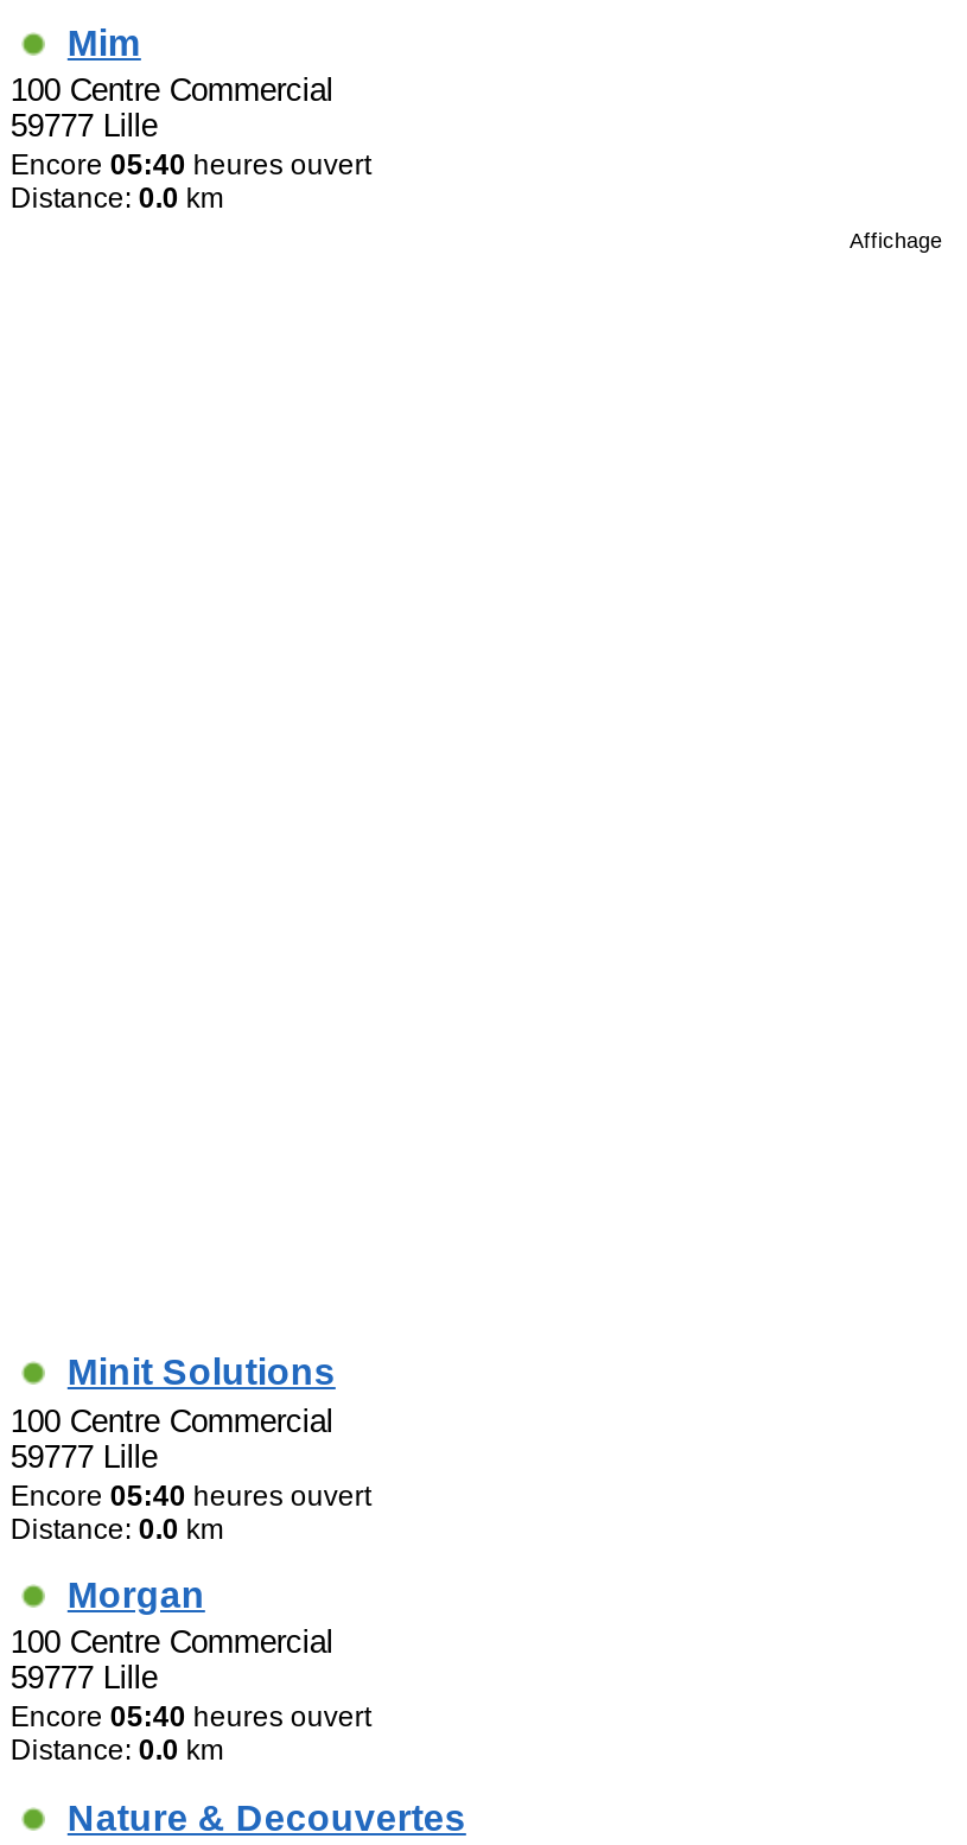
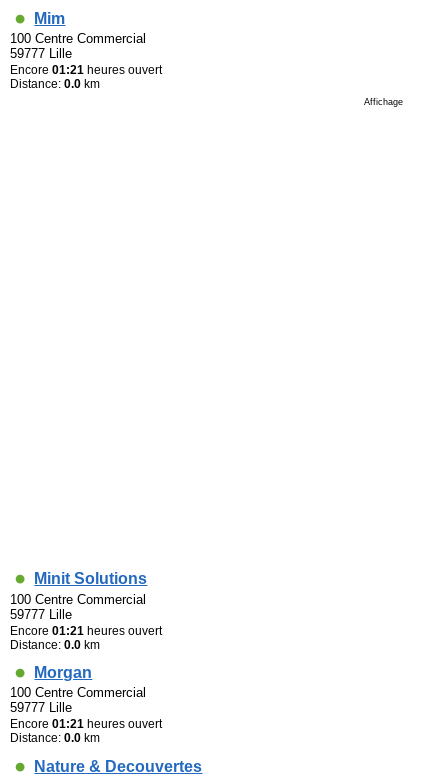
- Encore 05:40 heures ouvert
+ Encore 01:21 heures ouvert

- Encore 05:40 heures ouvert
+ Encore 01:21 heures ouvert

- Encore 05:40 heures ouvert
+ Encore 01:21 heures ouvert
